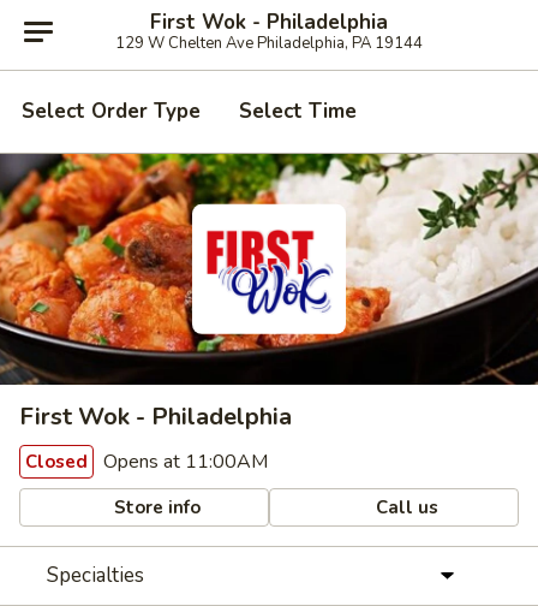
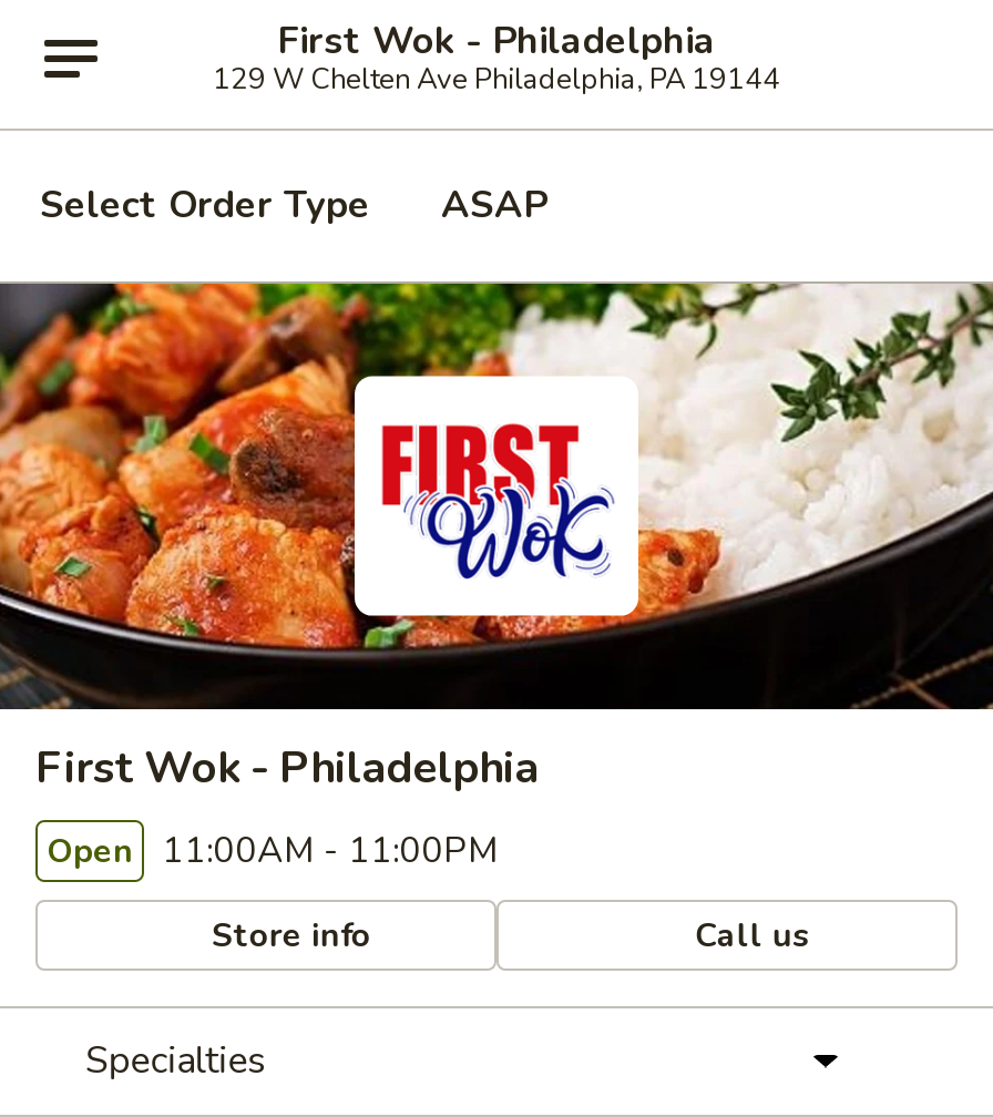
- Select Time
+ ASAP

- Closed Opens at 11:00AM
+ Open 11:00AM - 11:00PM
